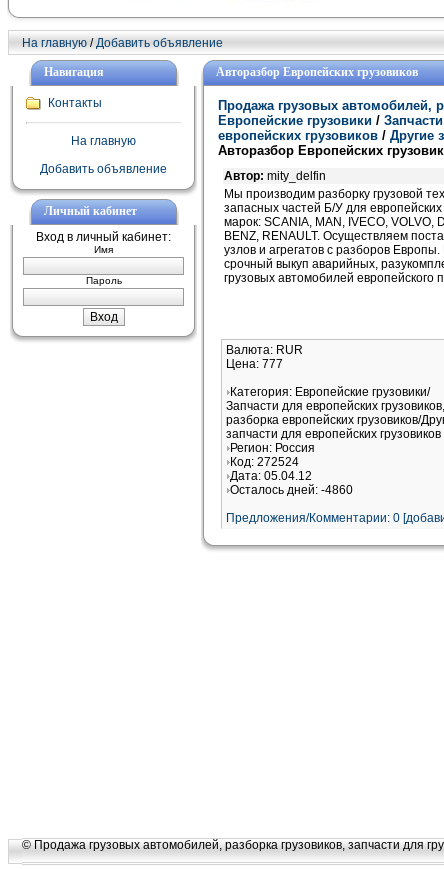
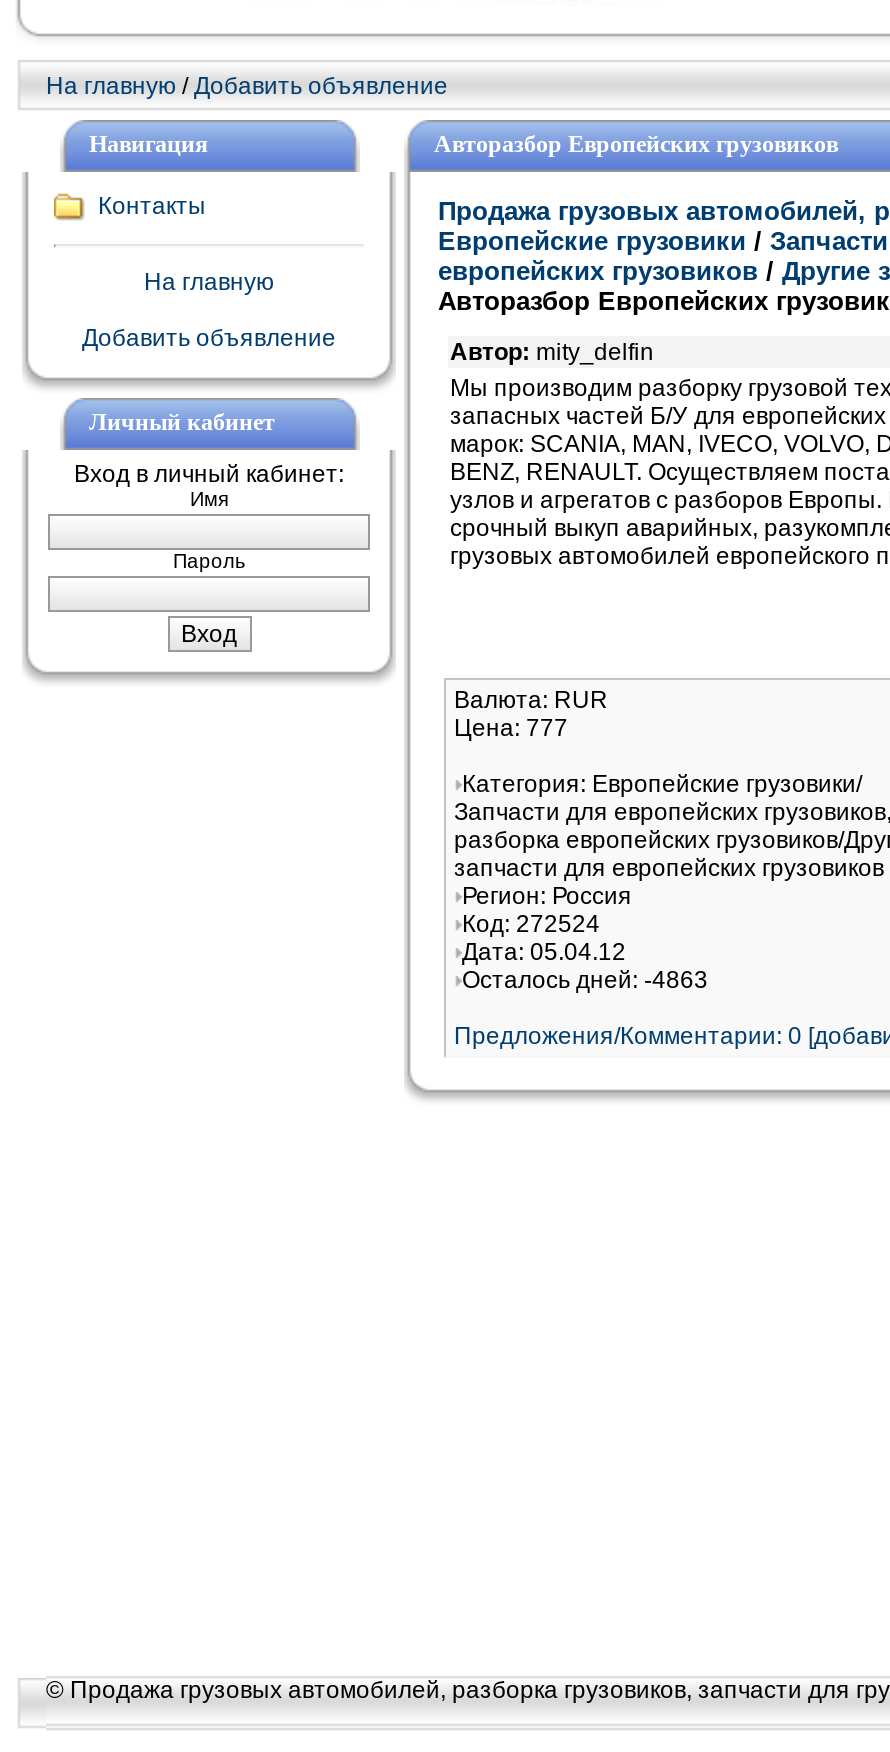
- Осталось дней: -4860
+ Осталось дней: -4863
